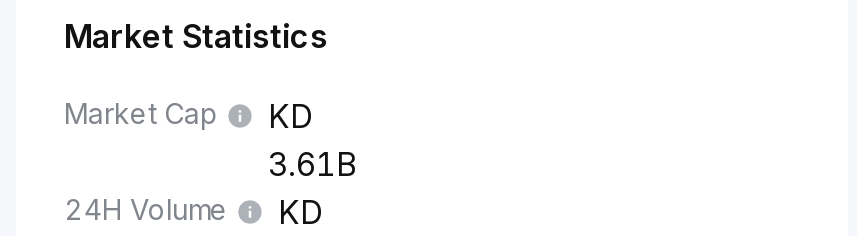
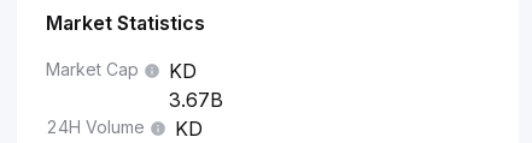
- 3.61B
+ 3.67B
